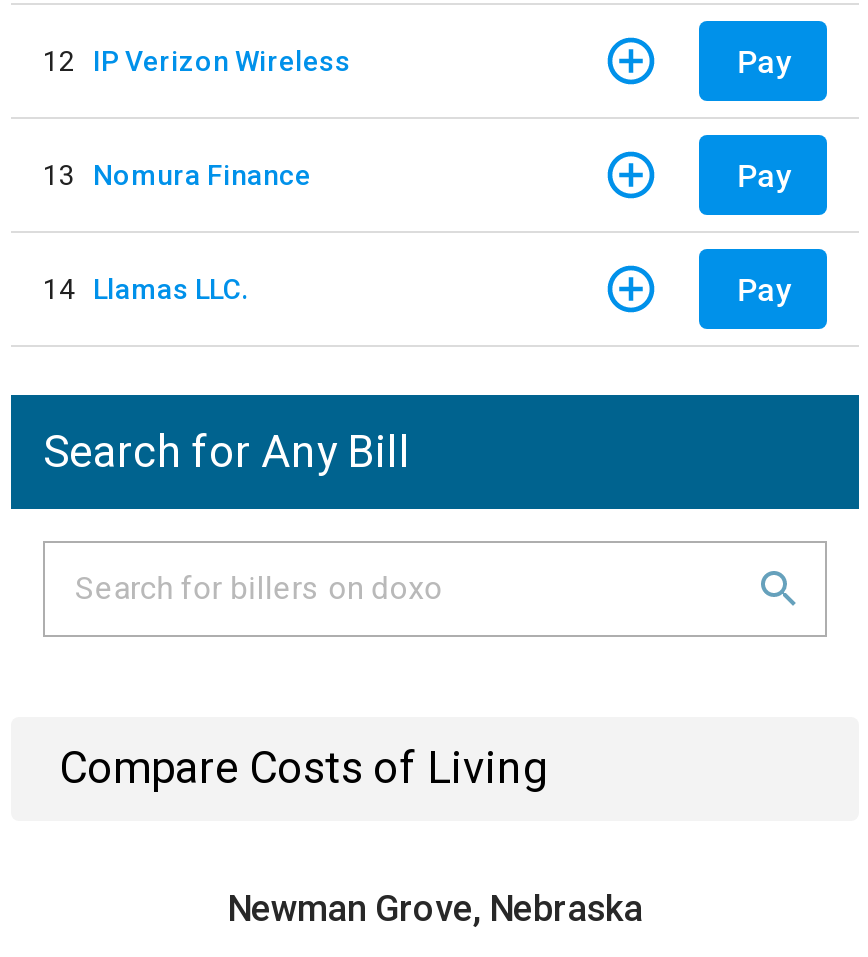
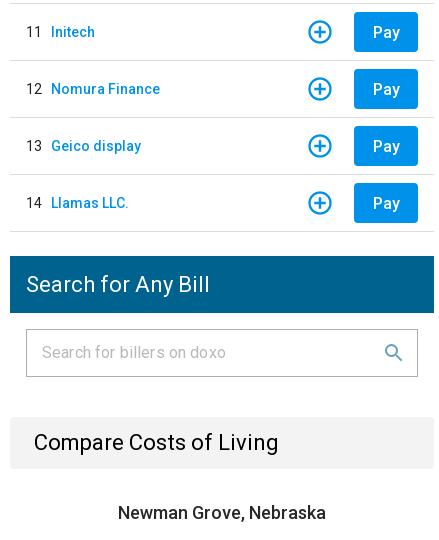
- 12 IP Verizon Wireless
+ 11 Initech

- 13 Nomura Finance
+ 12 Nomura Finance
+ Pay
+ 13 Geico display
